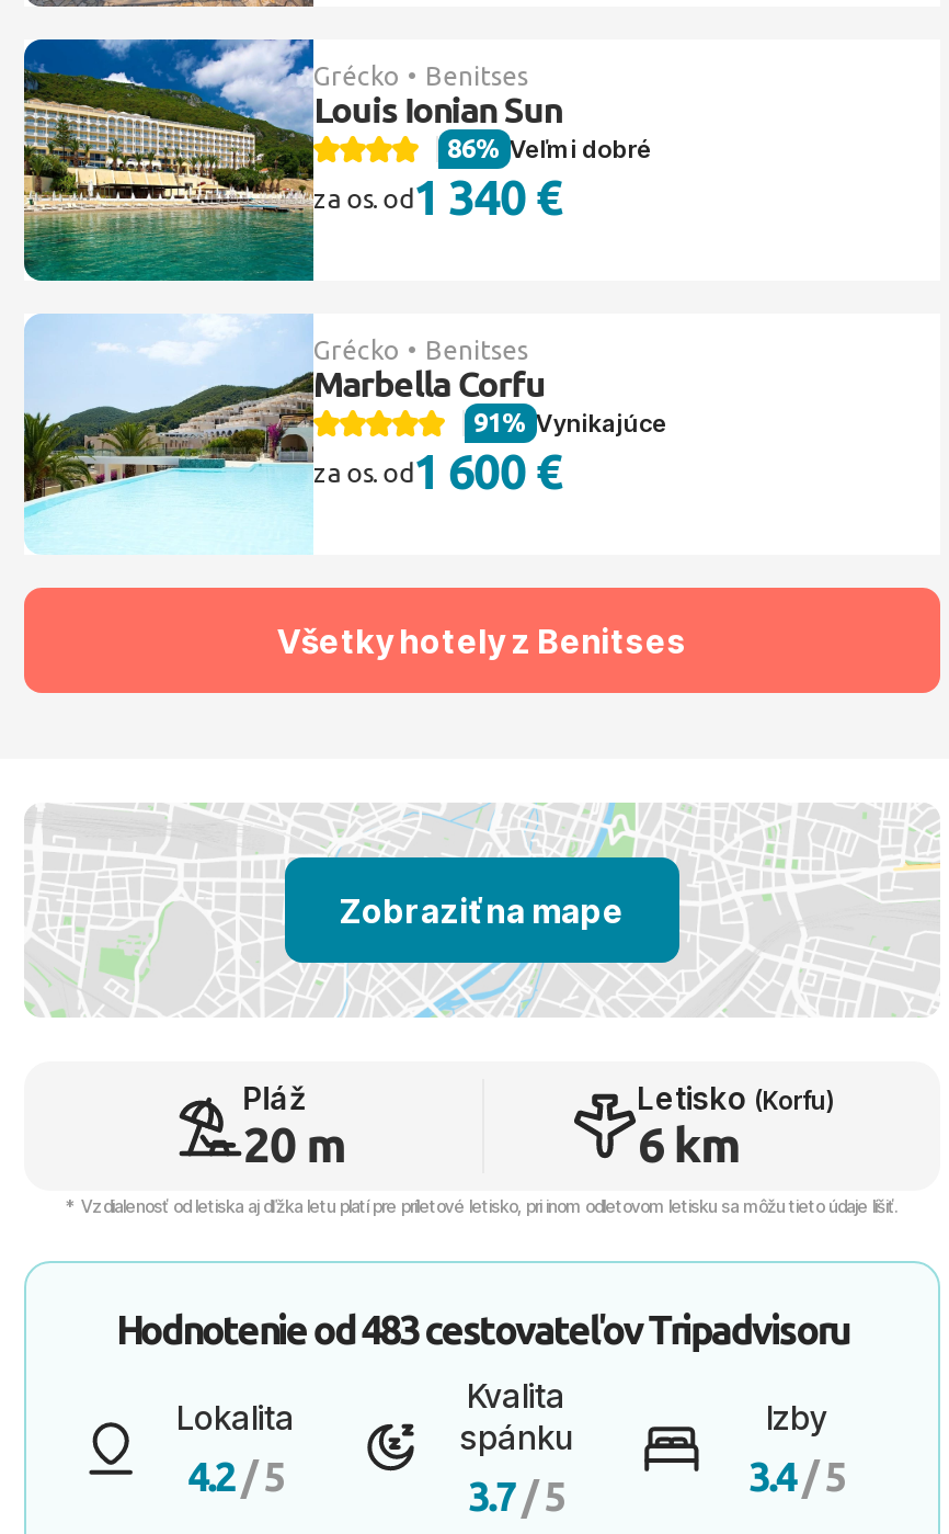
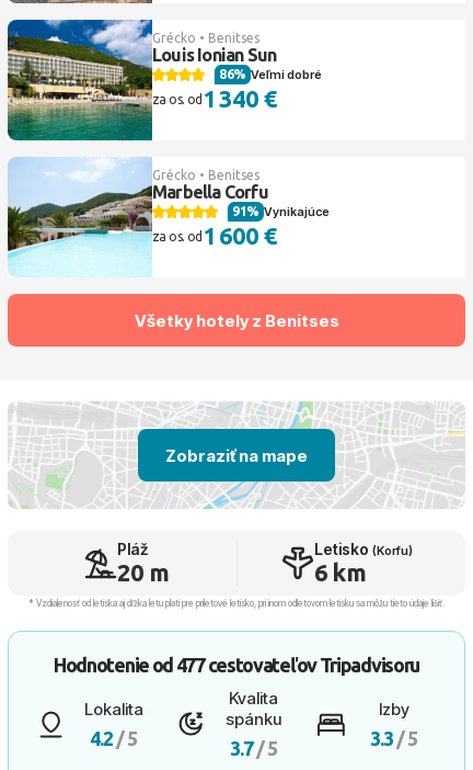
- Hodnotenie od483 cestovateľovTripadvisoru
+ Hodnotenie od477 cestovateľovTripadvisoru

- 3.4 / 5
+ 3.3 / 5
